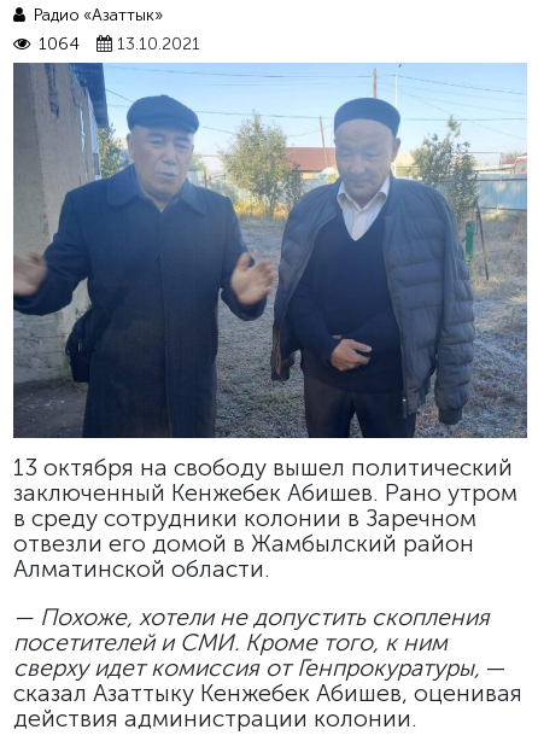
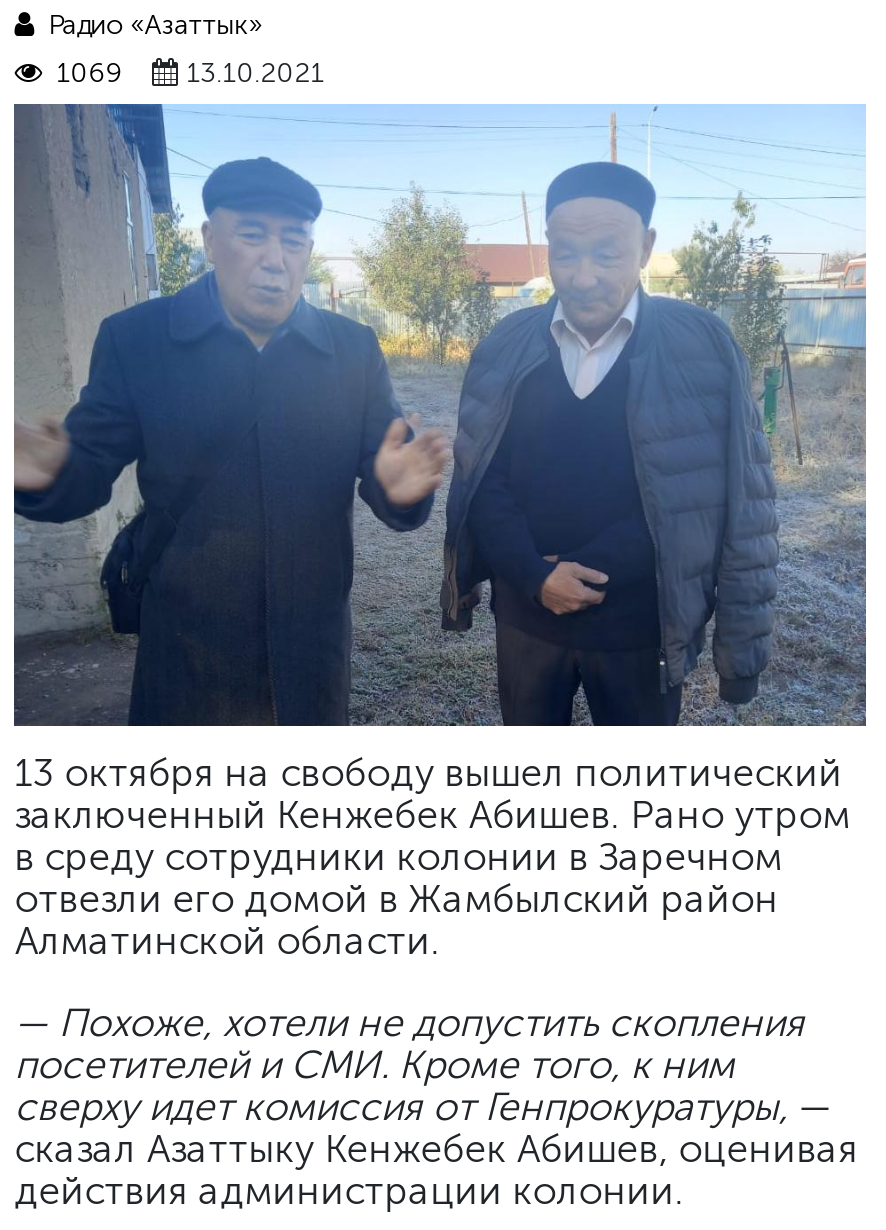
- 1064 13.10.2021
+ 1069 13.10.2021
